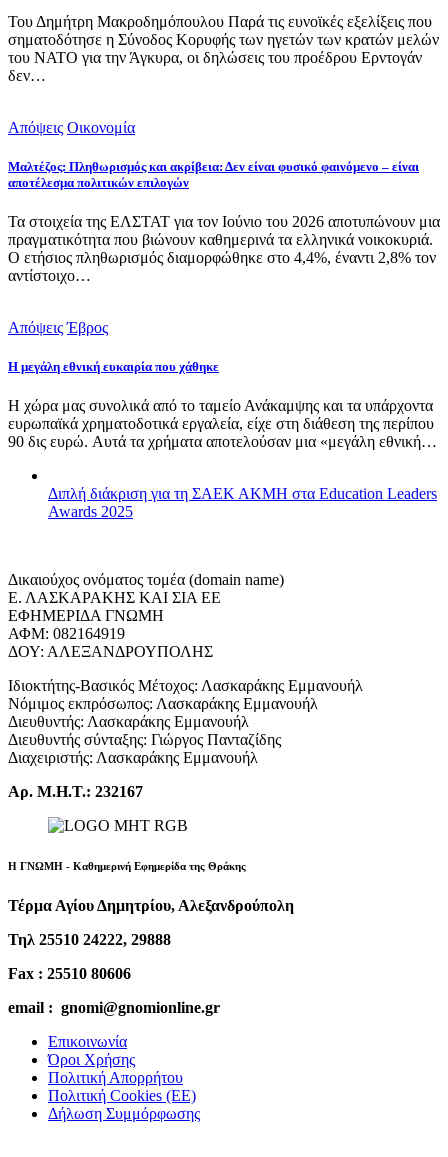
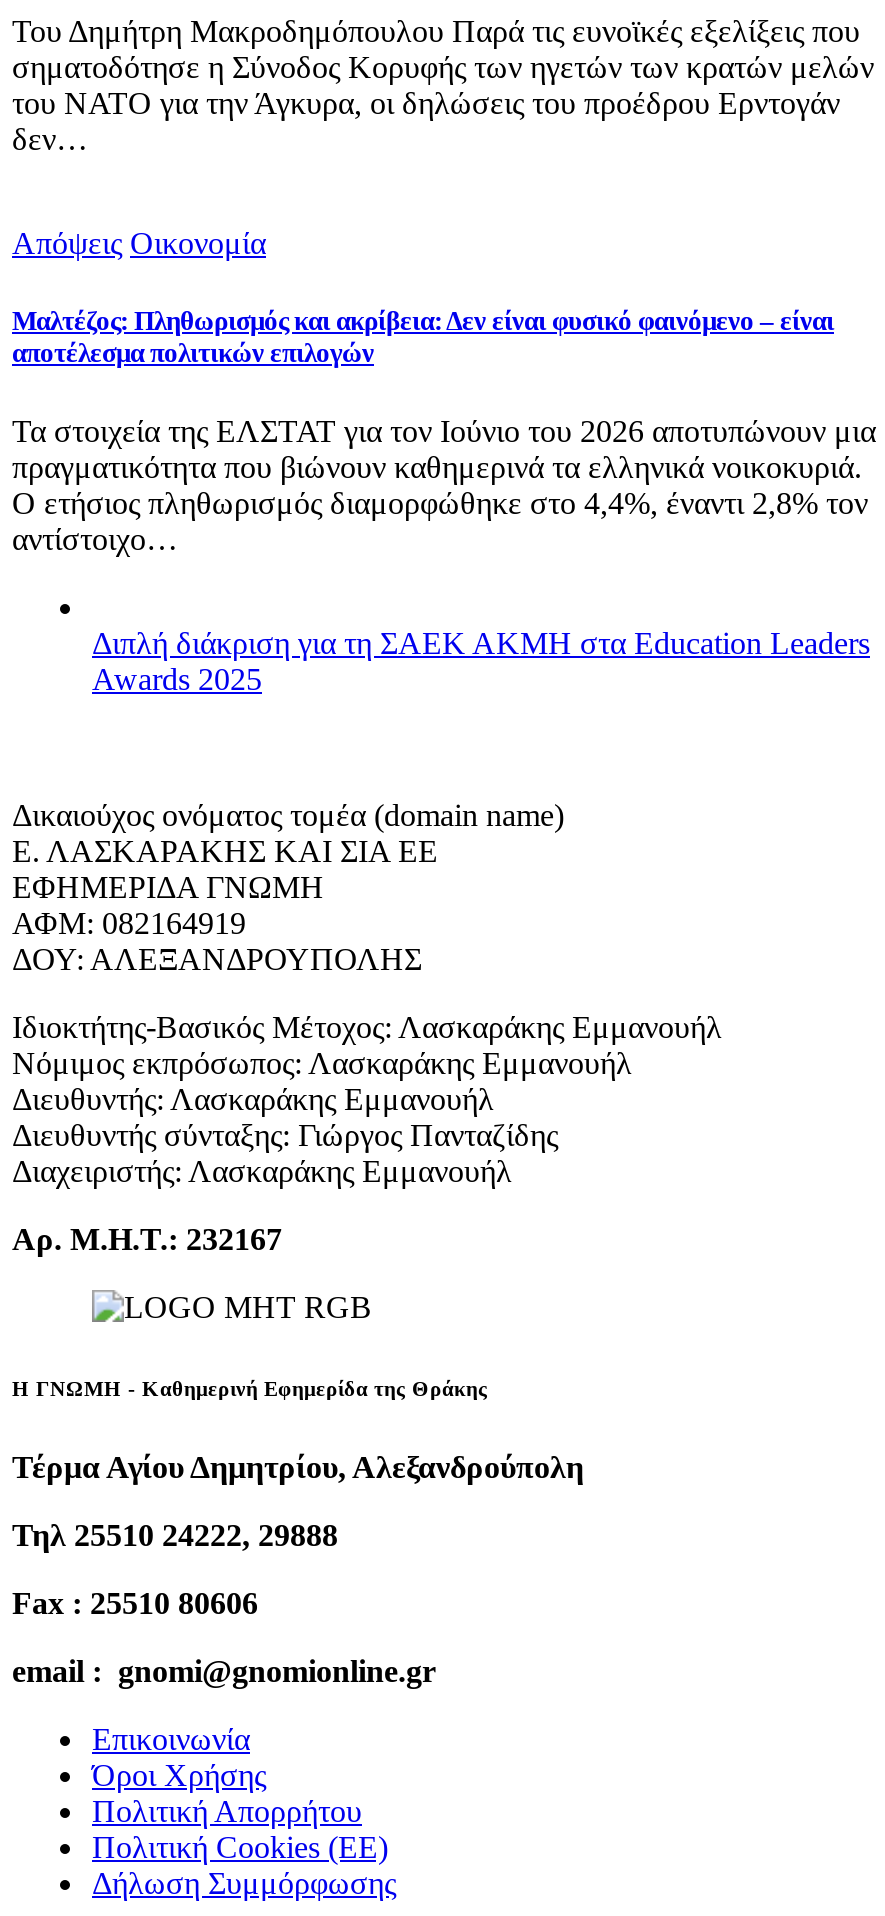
- Απόψεις Έβρος
- Η μεγάλη εθνική ευκαιρία που χάθηκε
- Η χώρα μας συνολικά από το ταμείο Ανάκαμψης και τα υπάρχοντα
- ευρωπαϊκά χρηματοδοτικά εργαλεία, είχε στη διάθεση της περίπου
- 90 δις ευρώ. Αυτά τα χρήματα αποτελούσαν μια «μεγάλη εθνική…
